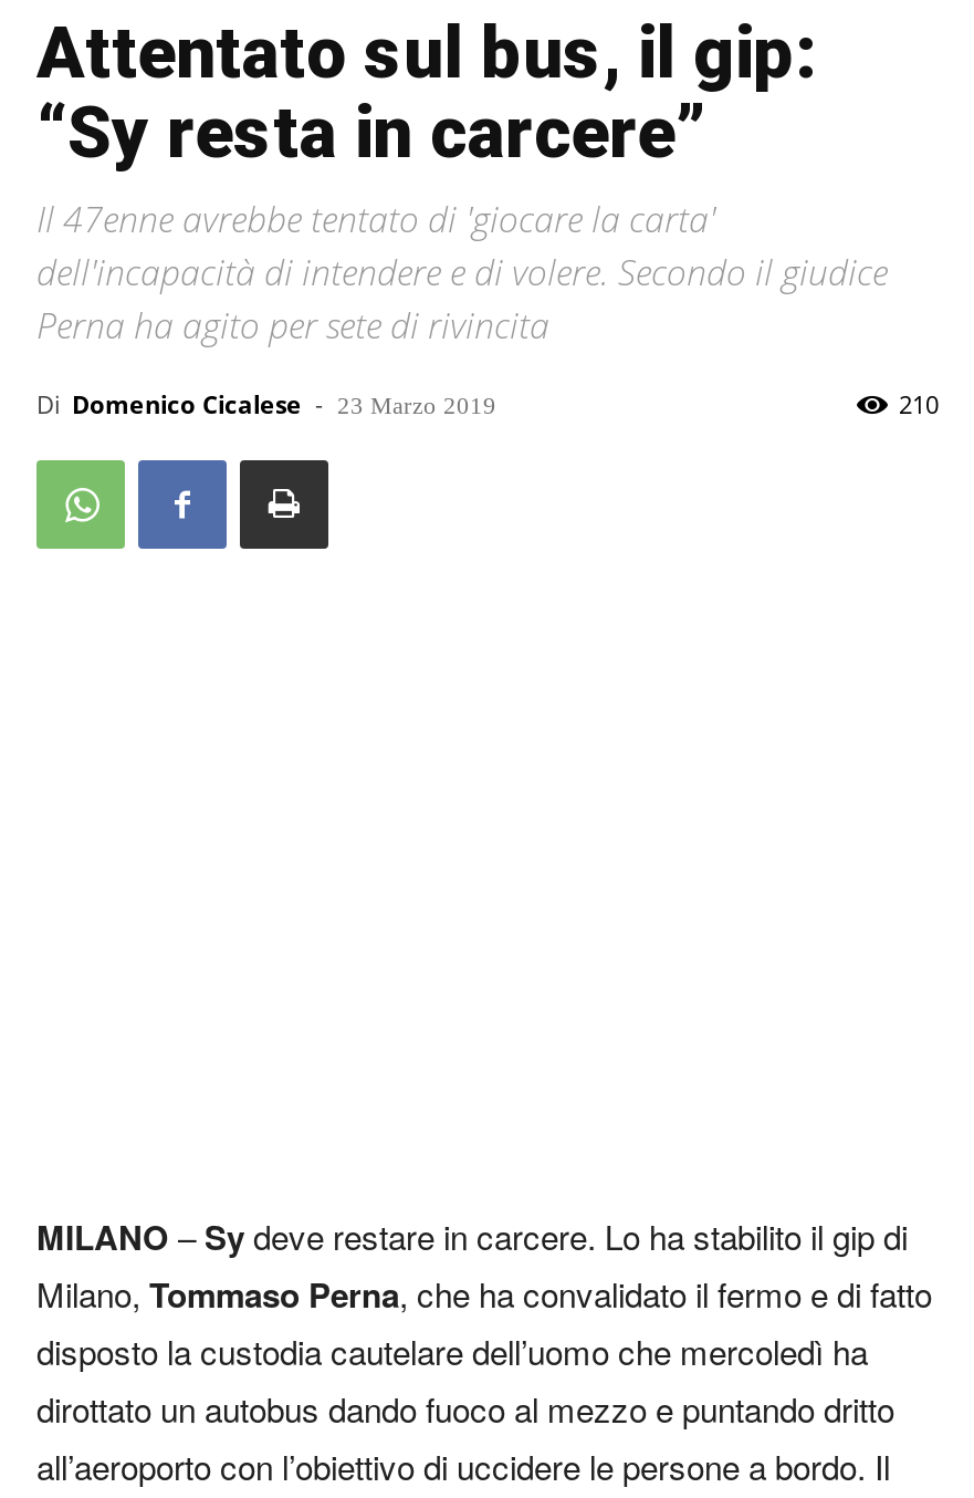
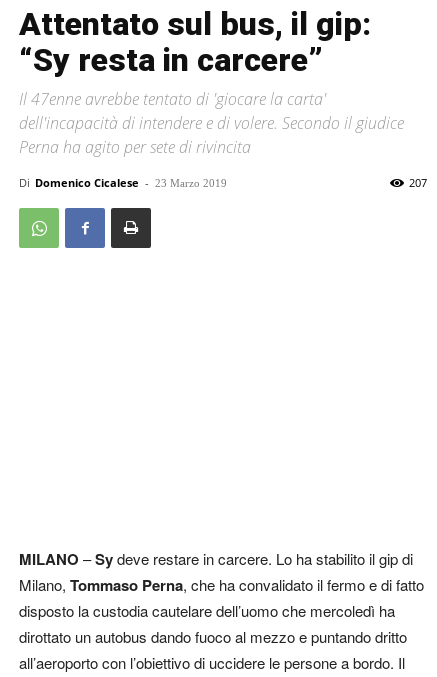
- 210
+ 207
